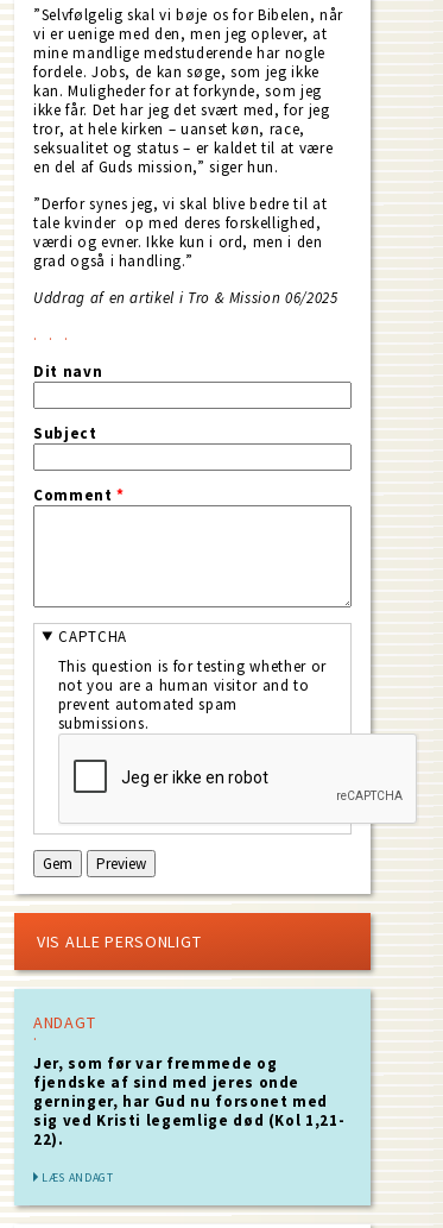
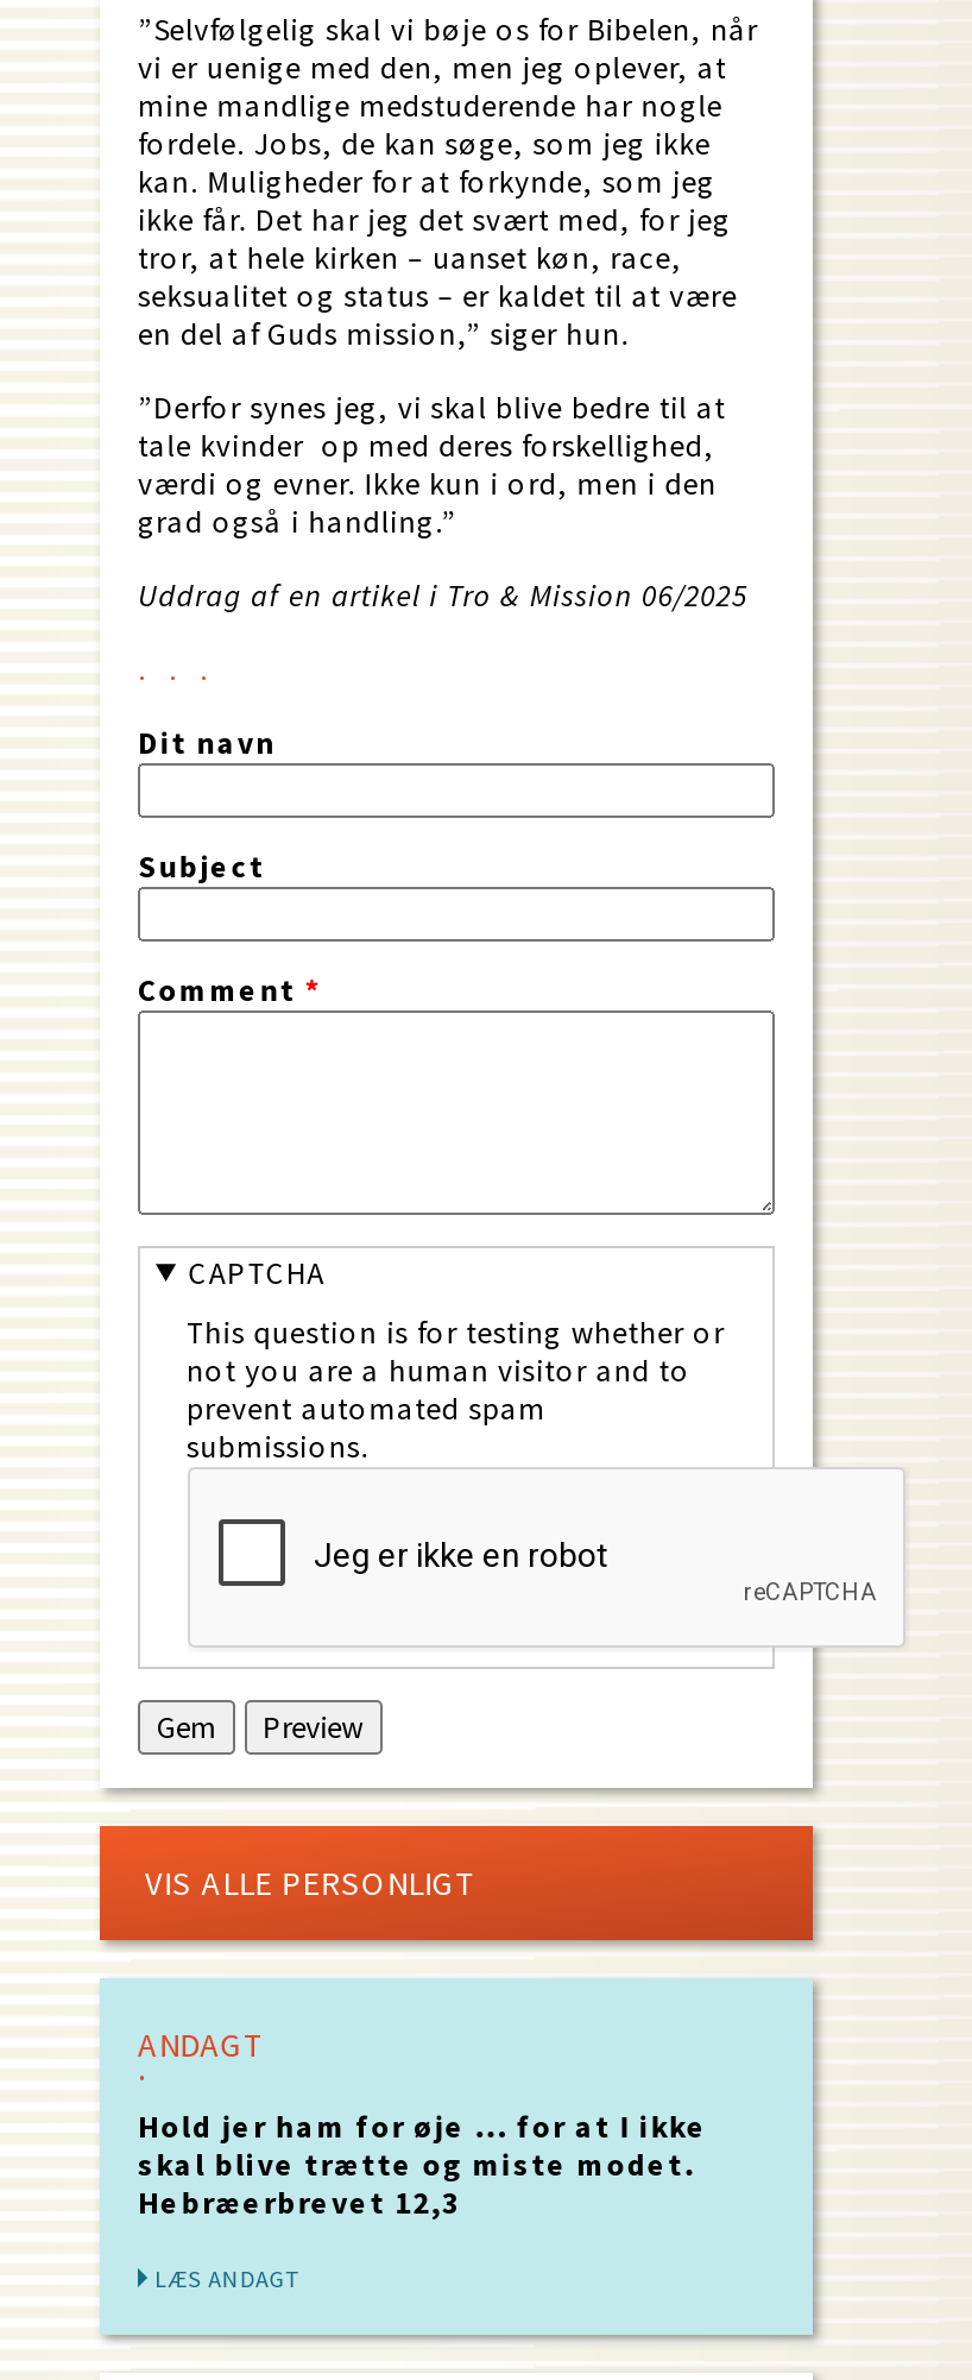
- Jer, som før var fremmede og
- fjendske af sind med jeres onde
- gerninger, har Gud nu forsonet med
- sig ved Kristi legemlige død (Kol 1,21-
- 22).
+ Hold jer ham for øje ... for at I ikke
+ skal blive trætte og miste modet.
+ Hebræerbrevet 12,3
